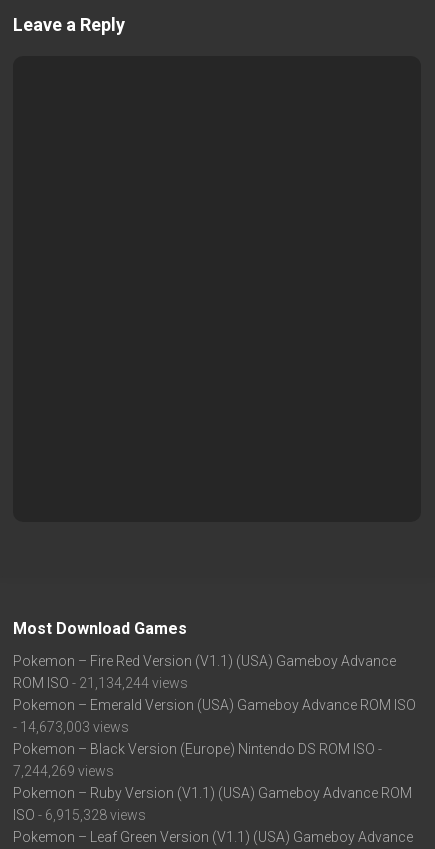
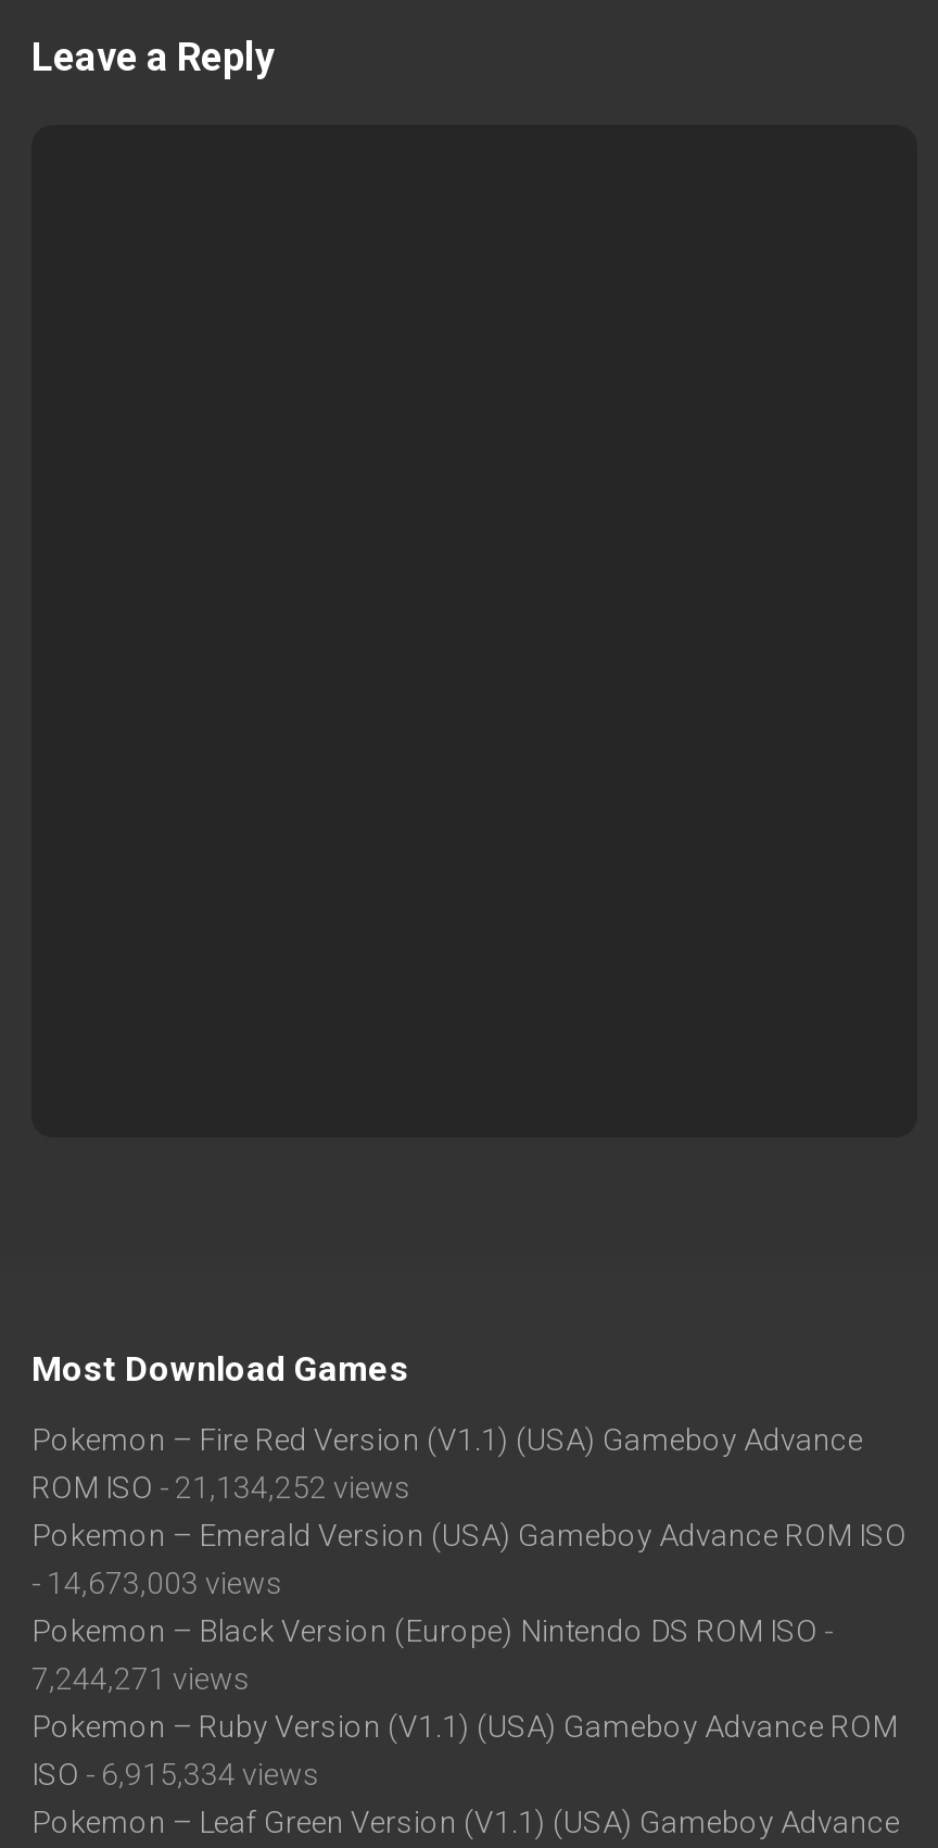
- ROM ISO - 21,134,244 views
+ ROM ISO - 21,134,252 views

- 7,244,269 views
+ 7,244,271 views

- ISO - 6,915,328 views
+ ISO - 6,915,334 views
